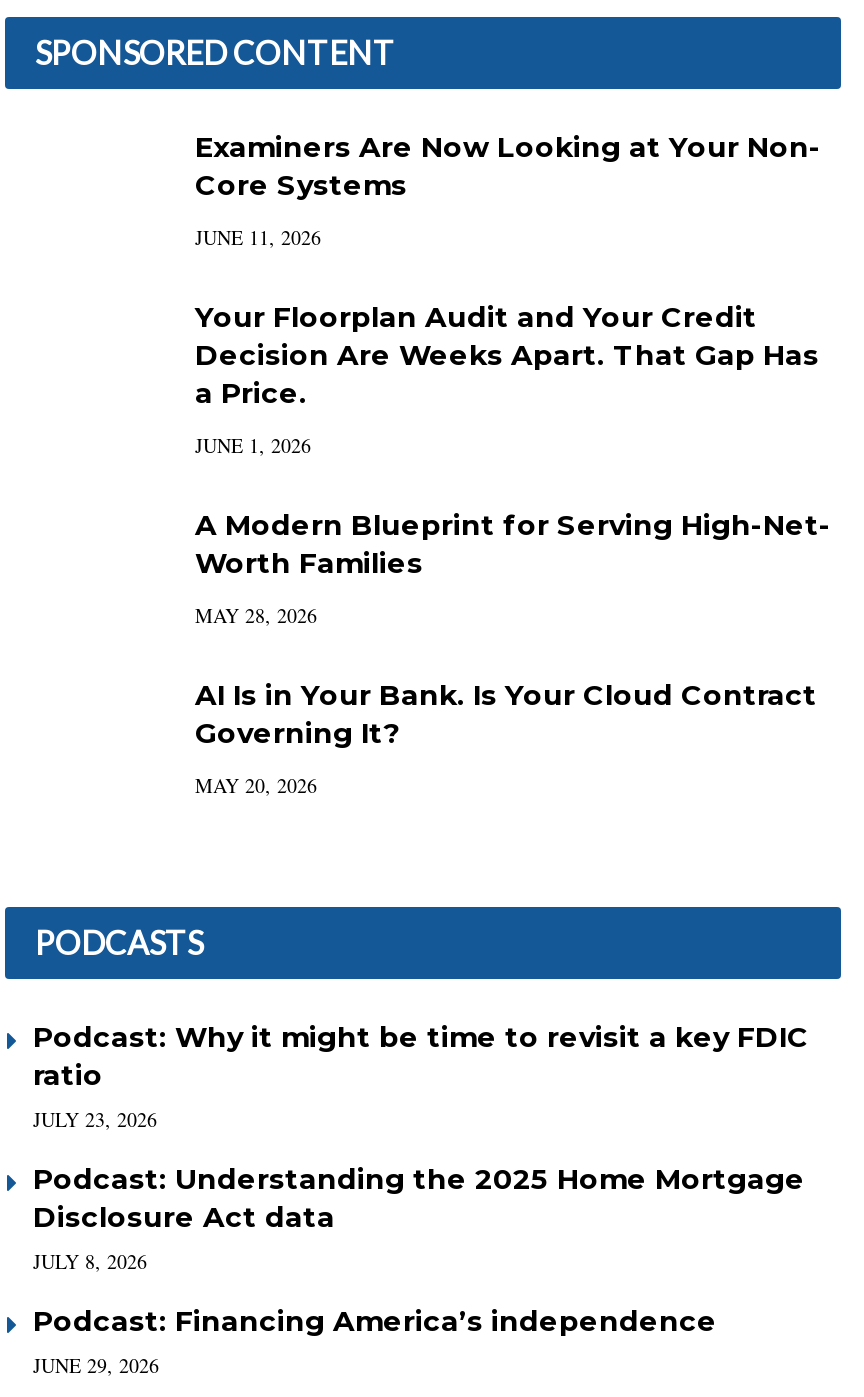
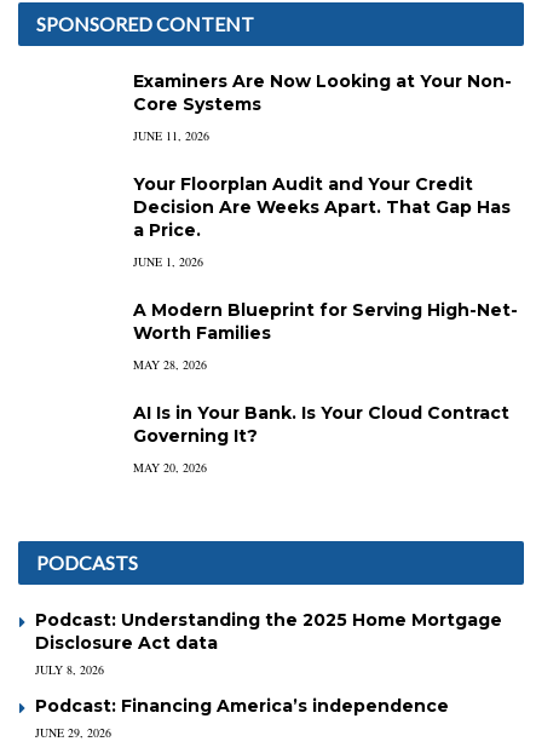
- Podcast: Why it might be time to revisit a key FDIC
- ratio
- JULY 23, 2026
